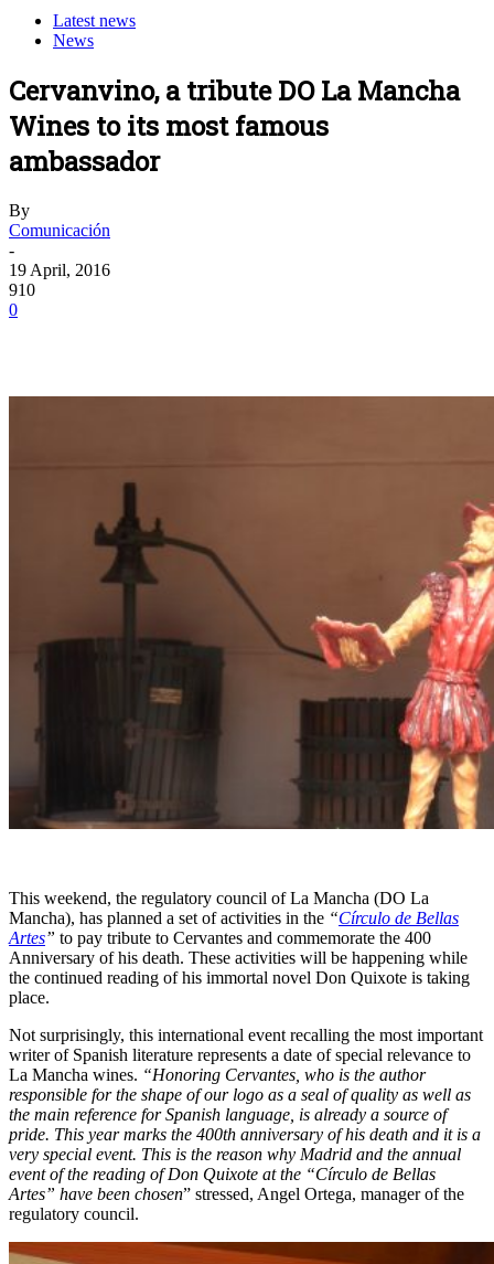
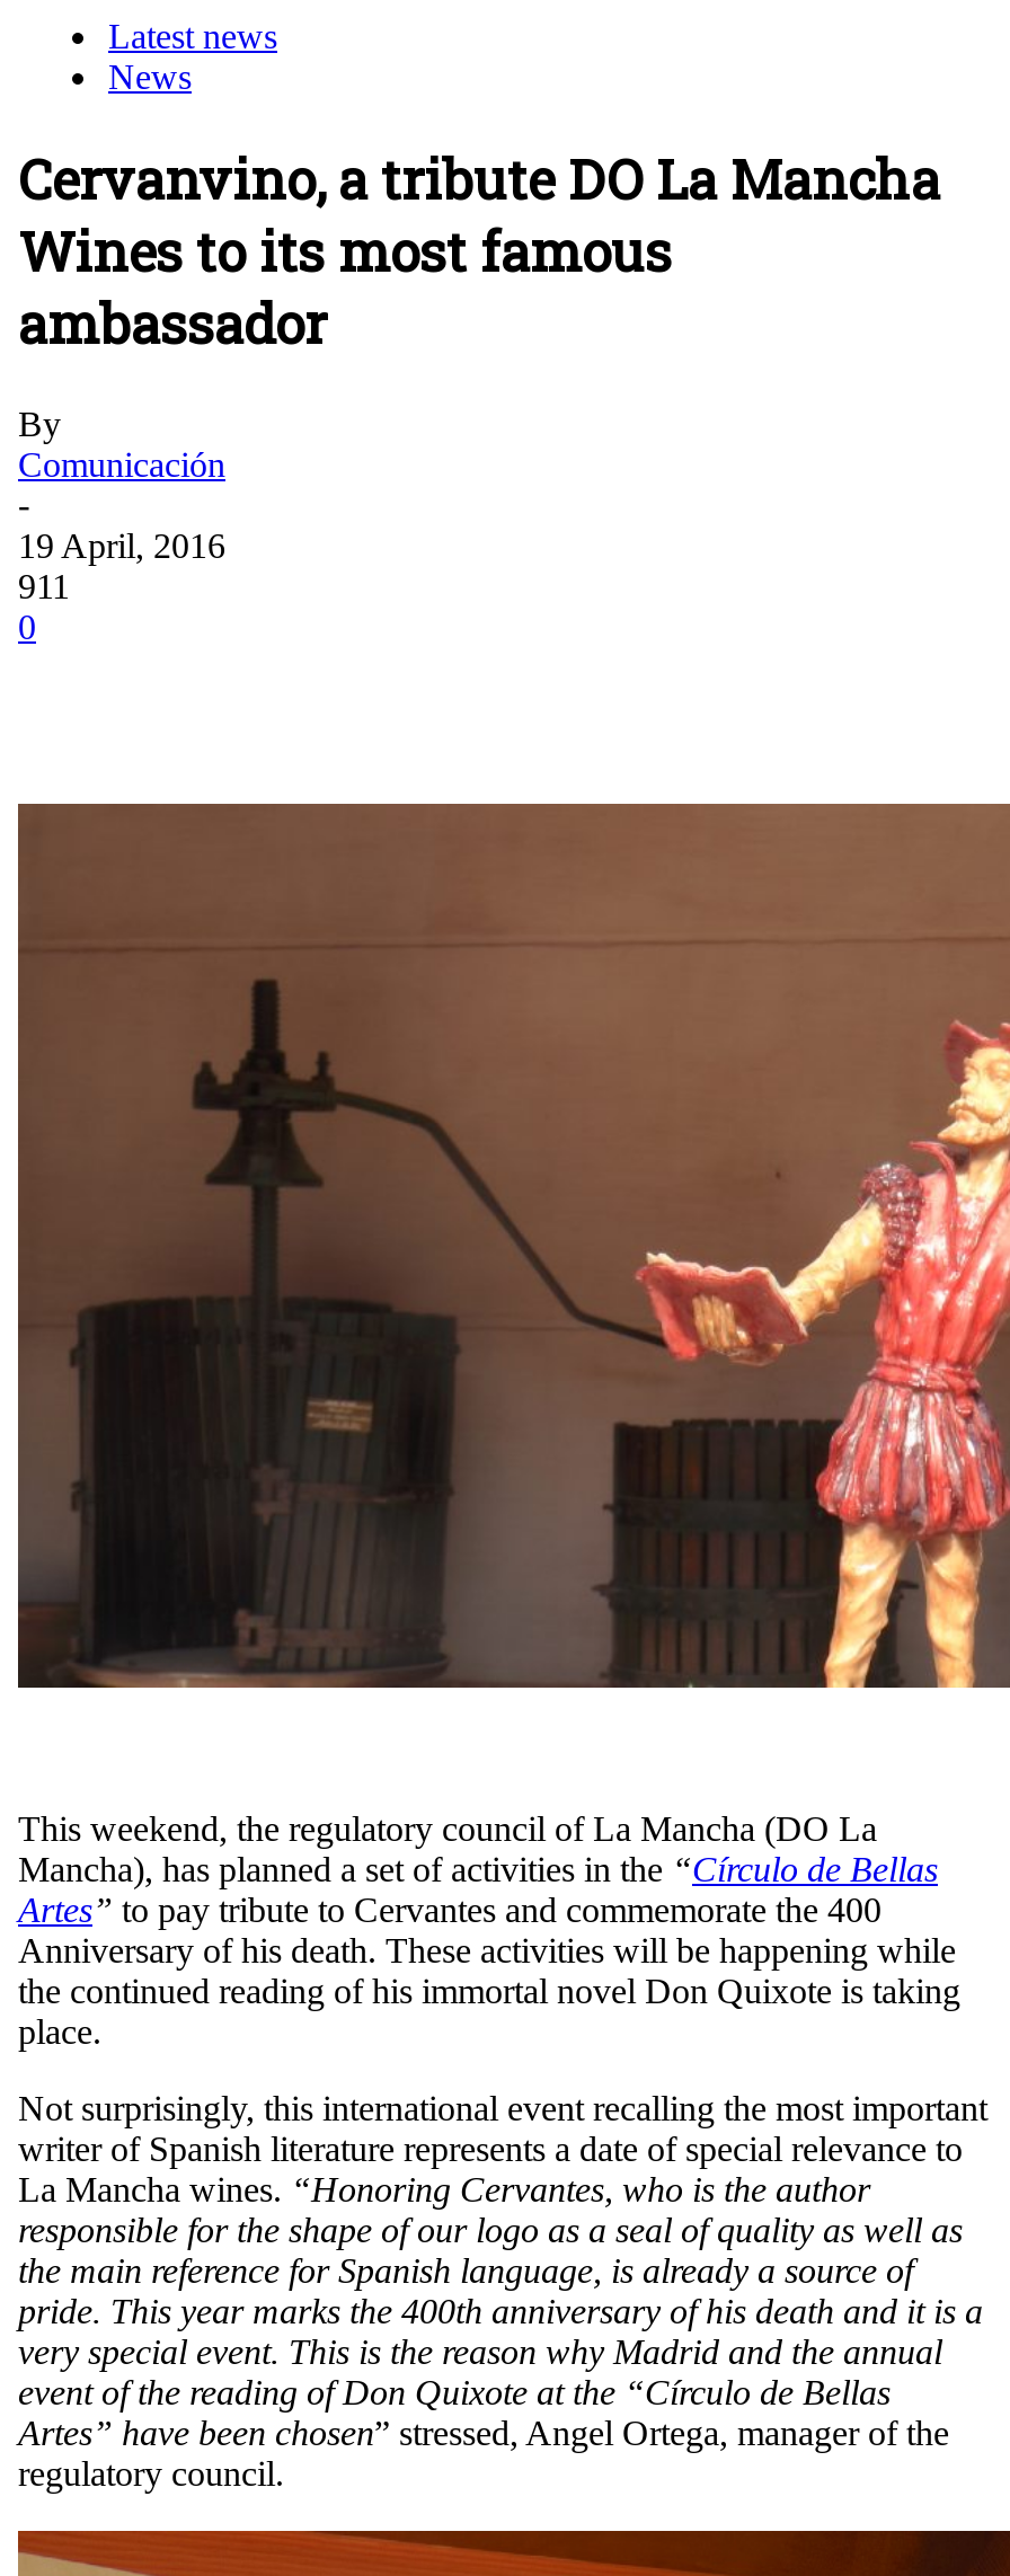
- 910
+ 911
